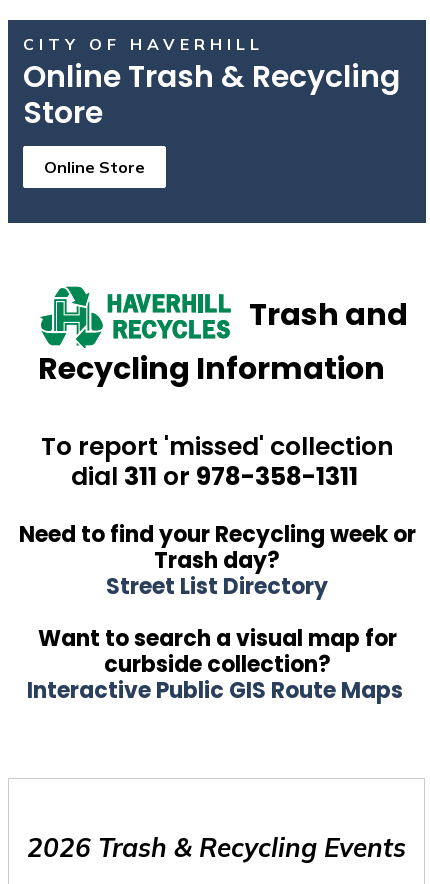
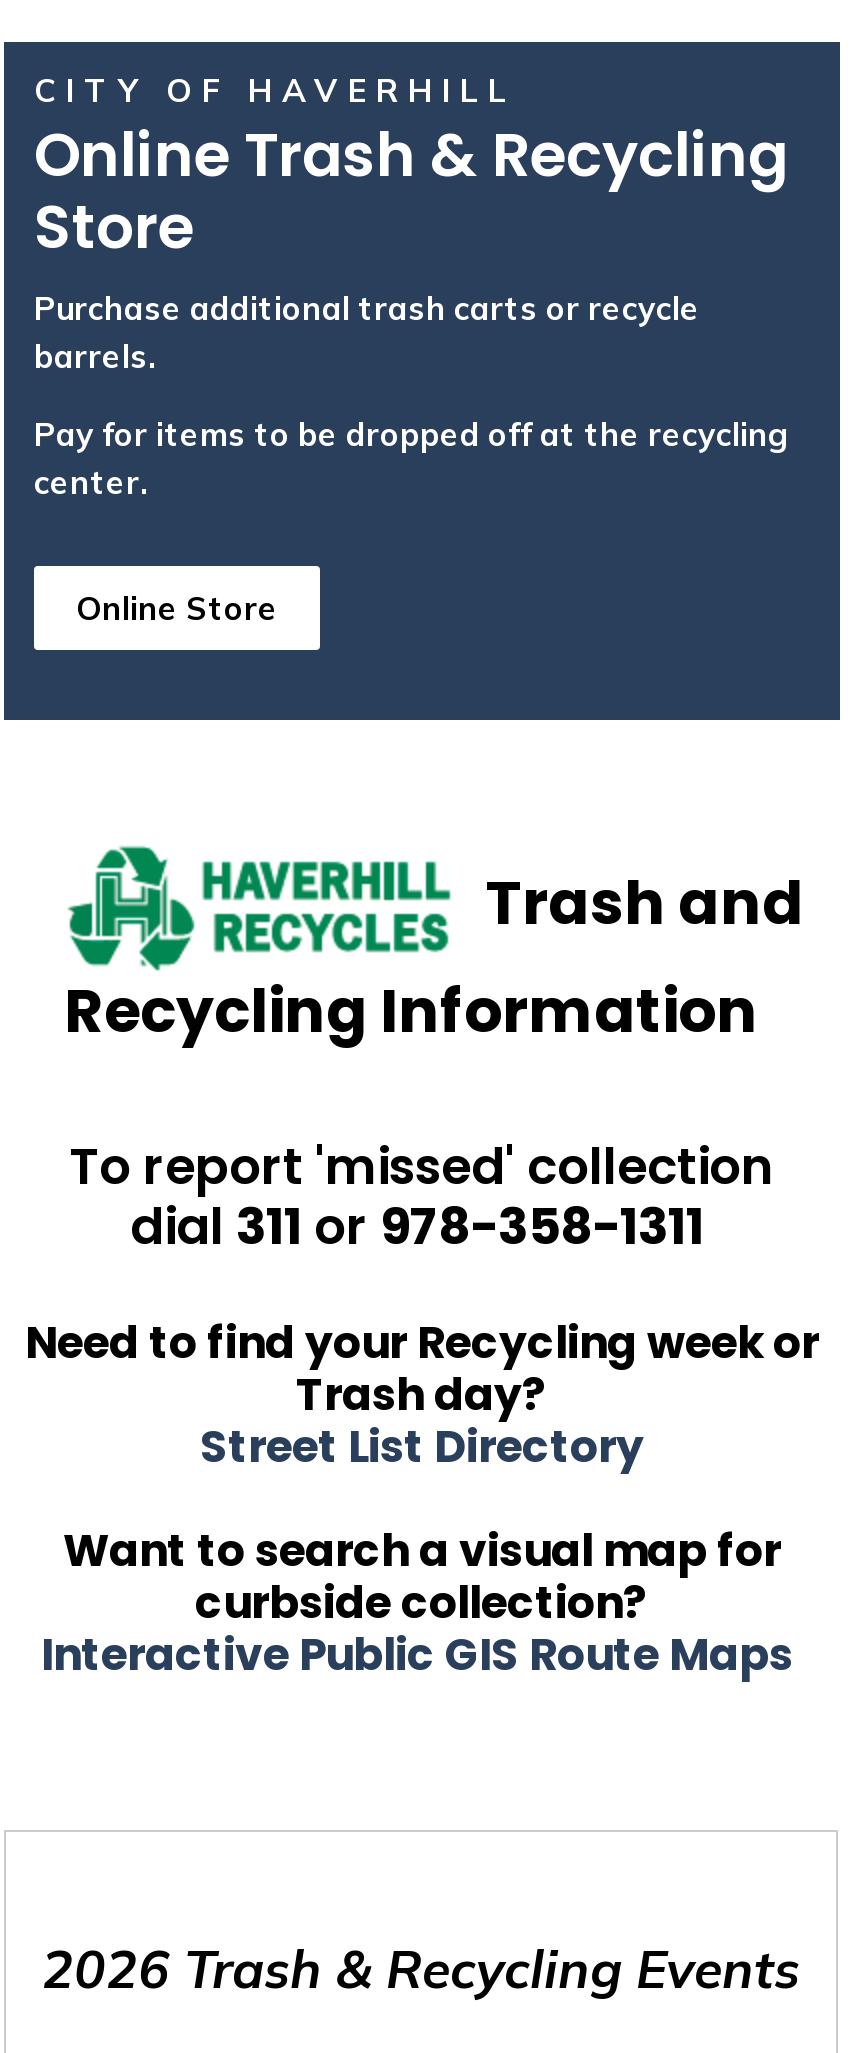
+ Purchase additional trash carts or recycle
+ barrels.
+ Pay for items to be dropped off at the recycling
+ center.
